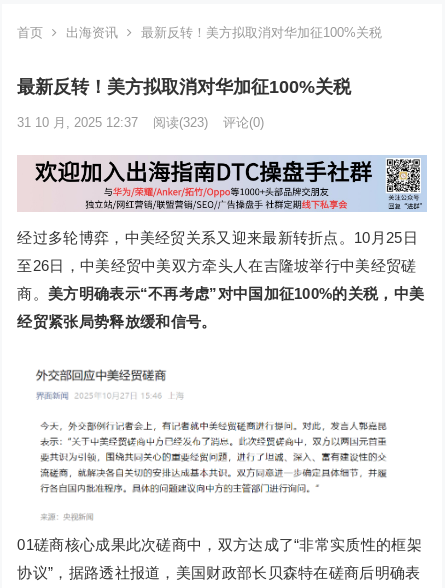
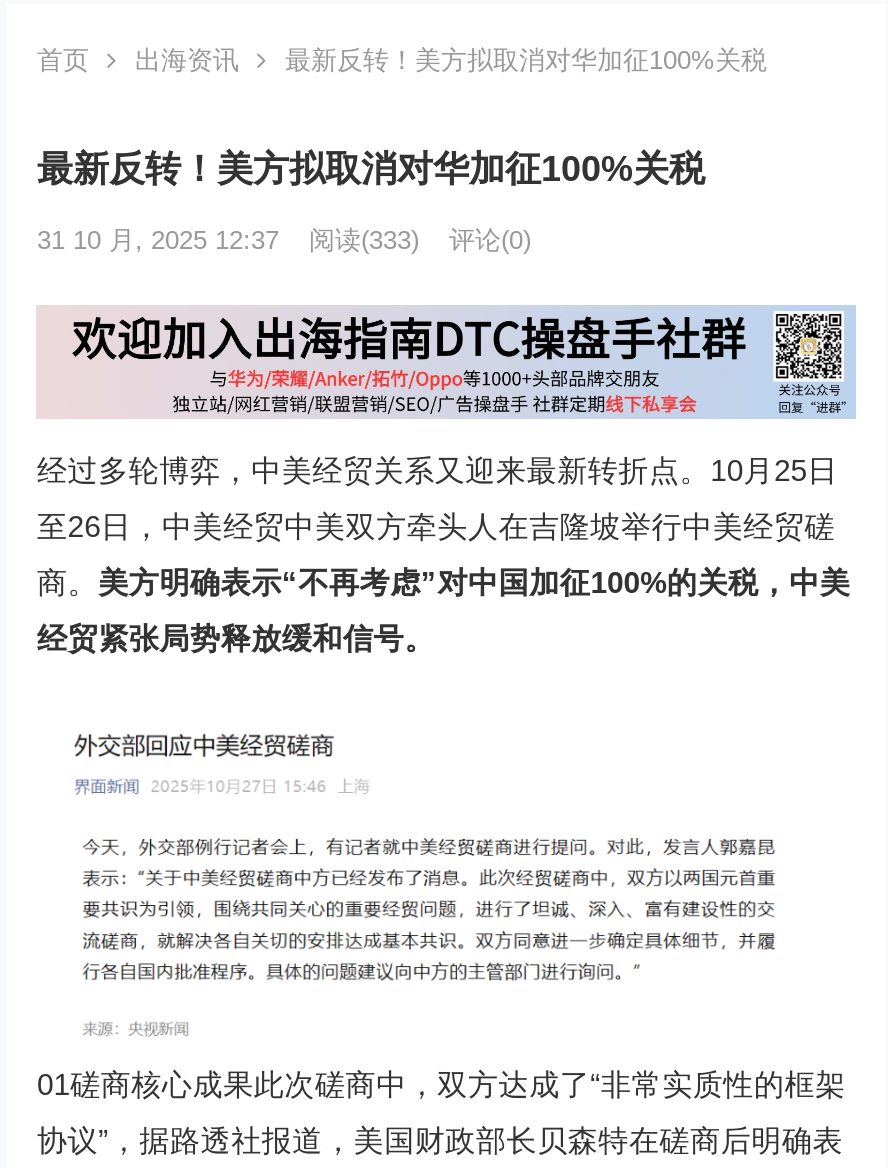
- 31 10 月, 2025 12:37 阅读(323) 评论(0)
+ 31 10 月, 2025 12:37 阅读(333) 评论(0)
